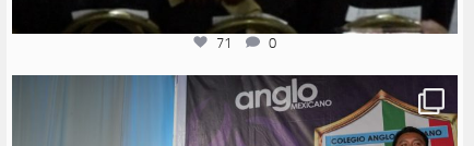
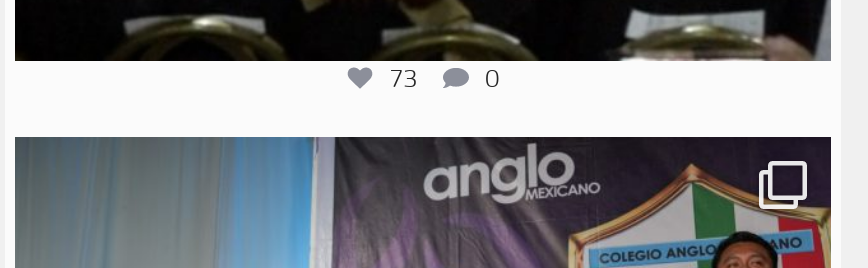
- 71
+ 73
